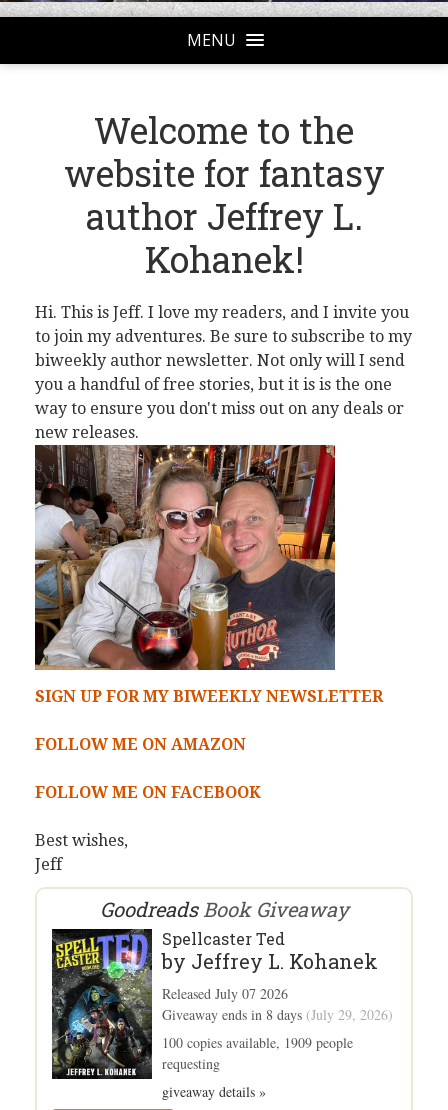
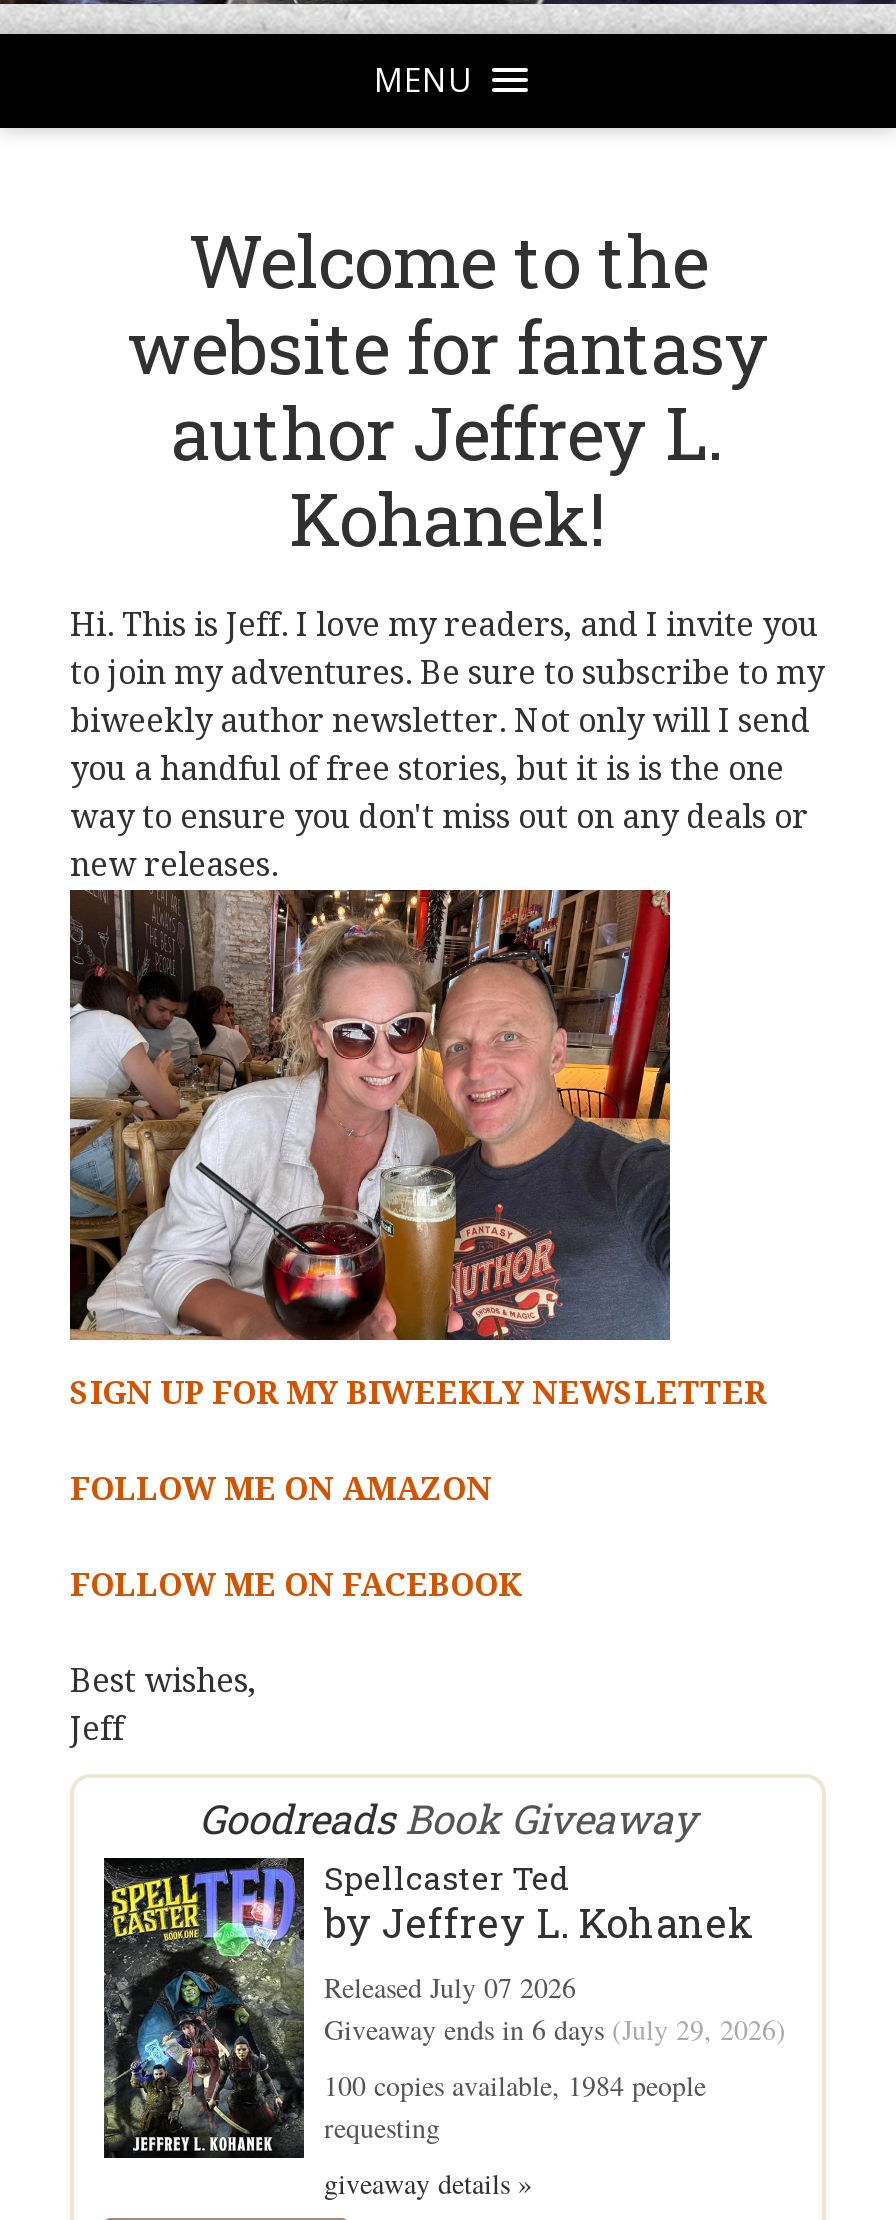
- Giveaway ends in 8 days (July 29, 2026)
+ Giveaway ends in 6 days (July 29, 2026)

- 100 copies available, 1909 people
+ 100 copies available, 1984 people
